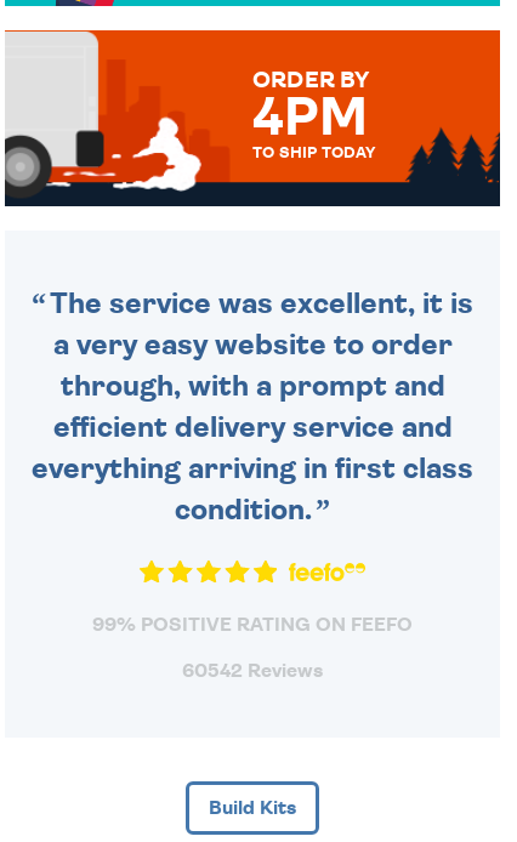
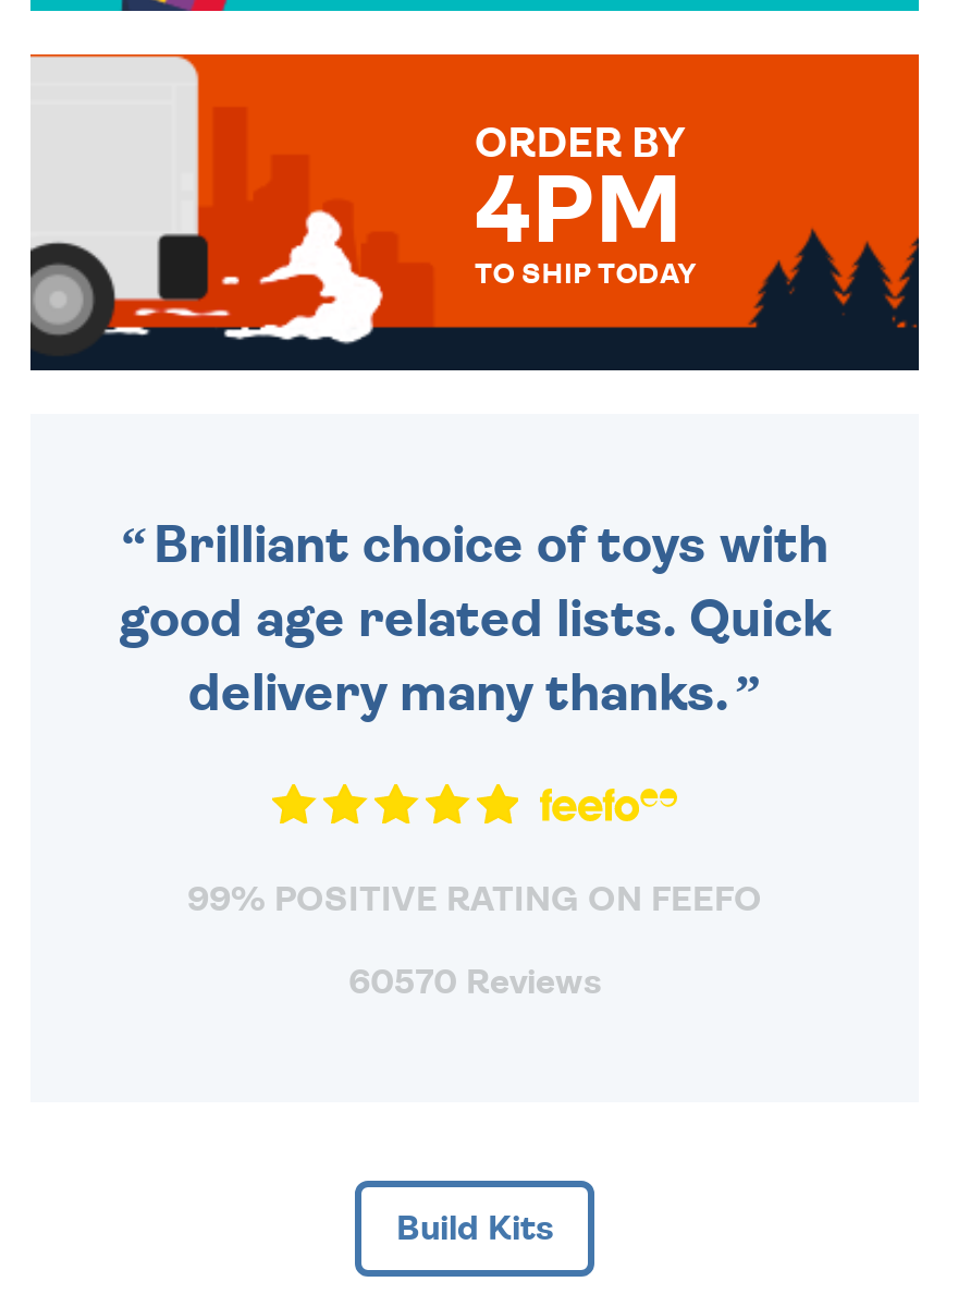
- The service was excellent, it is
- a very easy website to order
- through, with a prompt and
- efficient delivery service and
- everything arriving in first class
- condition.
+ Brilliant choice of toys with
+ good age related lists. Quick
+ delivery many thanks.

- 60542 Reviews
+ 60570 Reviews
